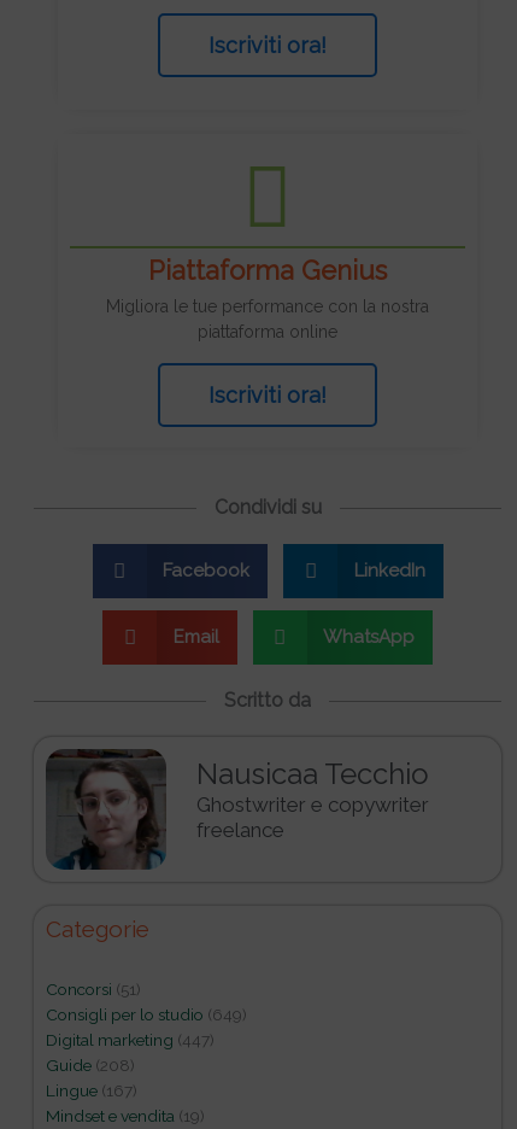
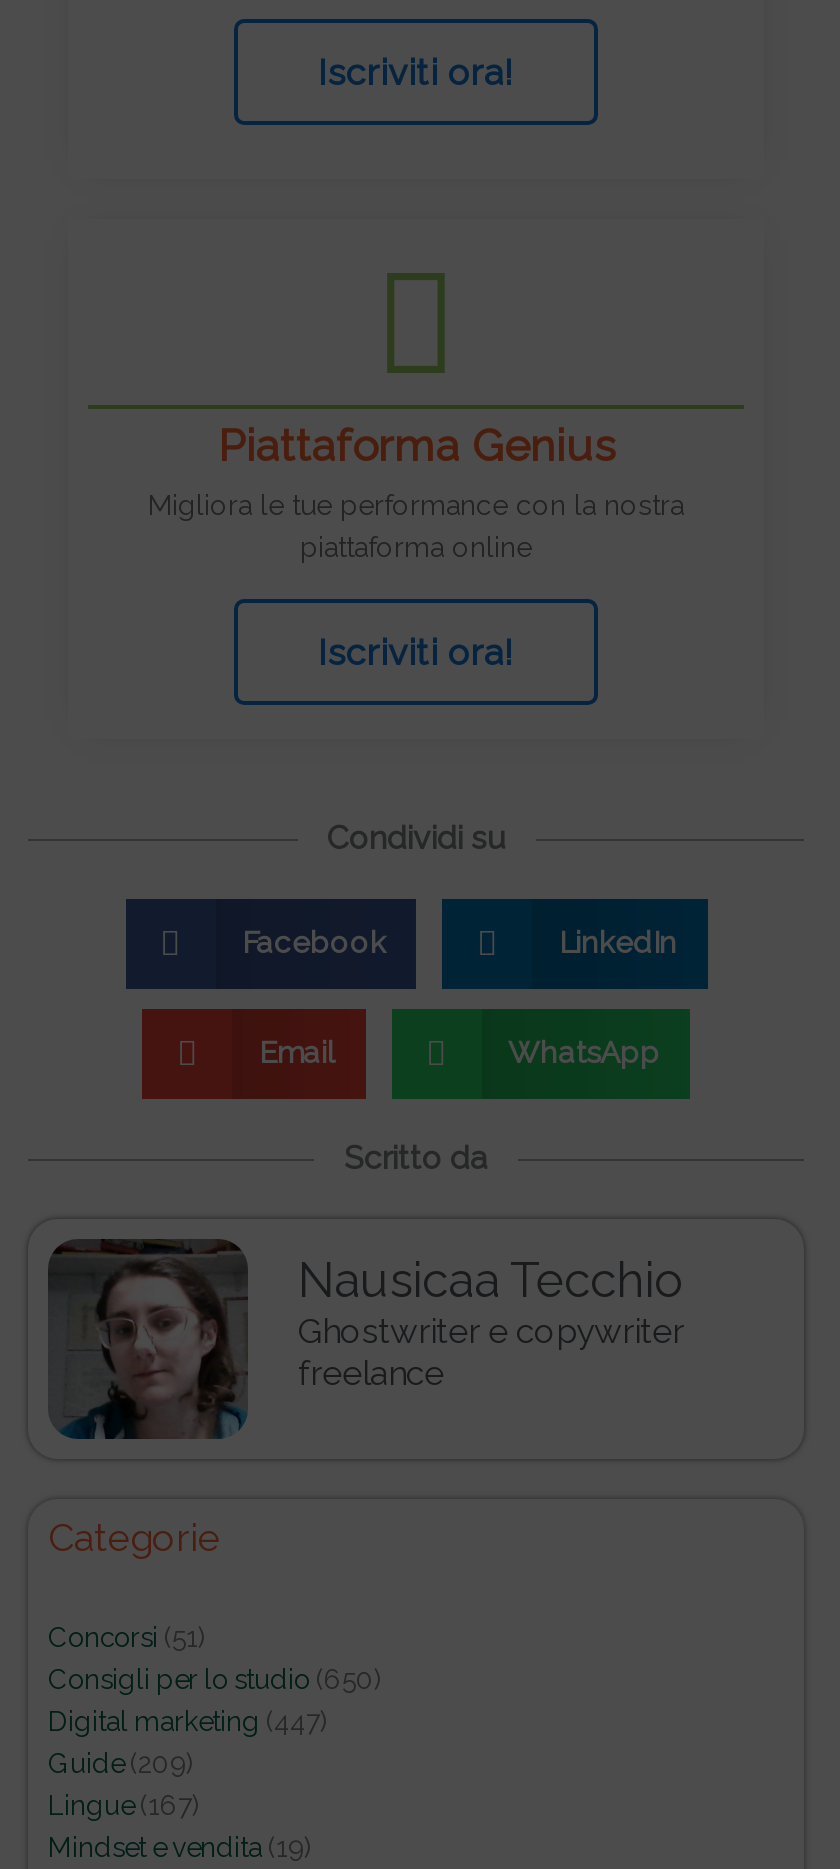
- Consigli per lo studio (649)
+ Consigli per lo studio (650)

- Guide(208)
+ Guide(209)
